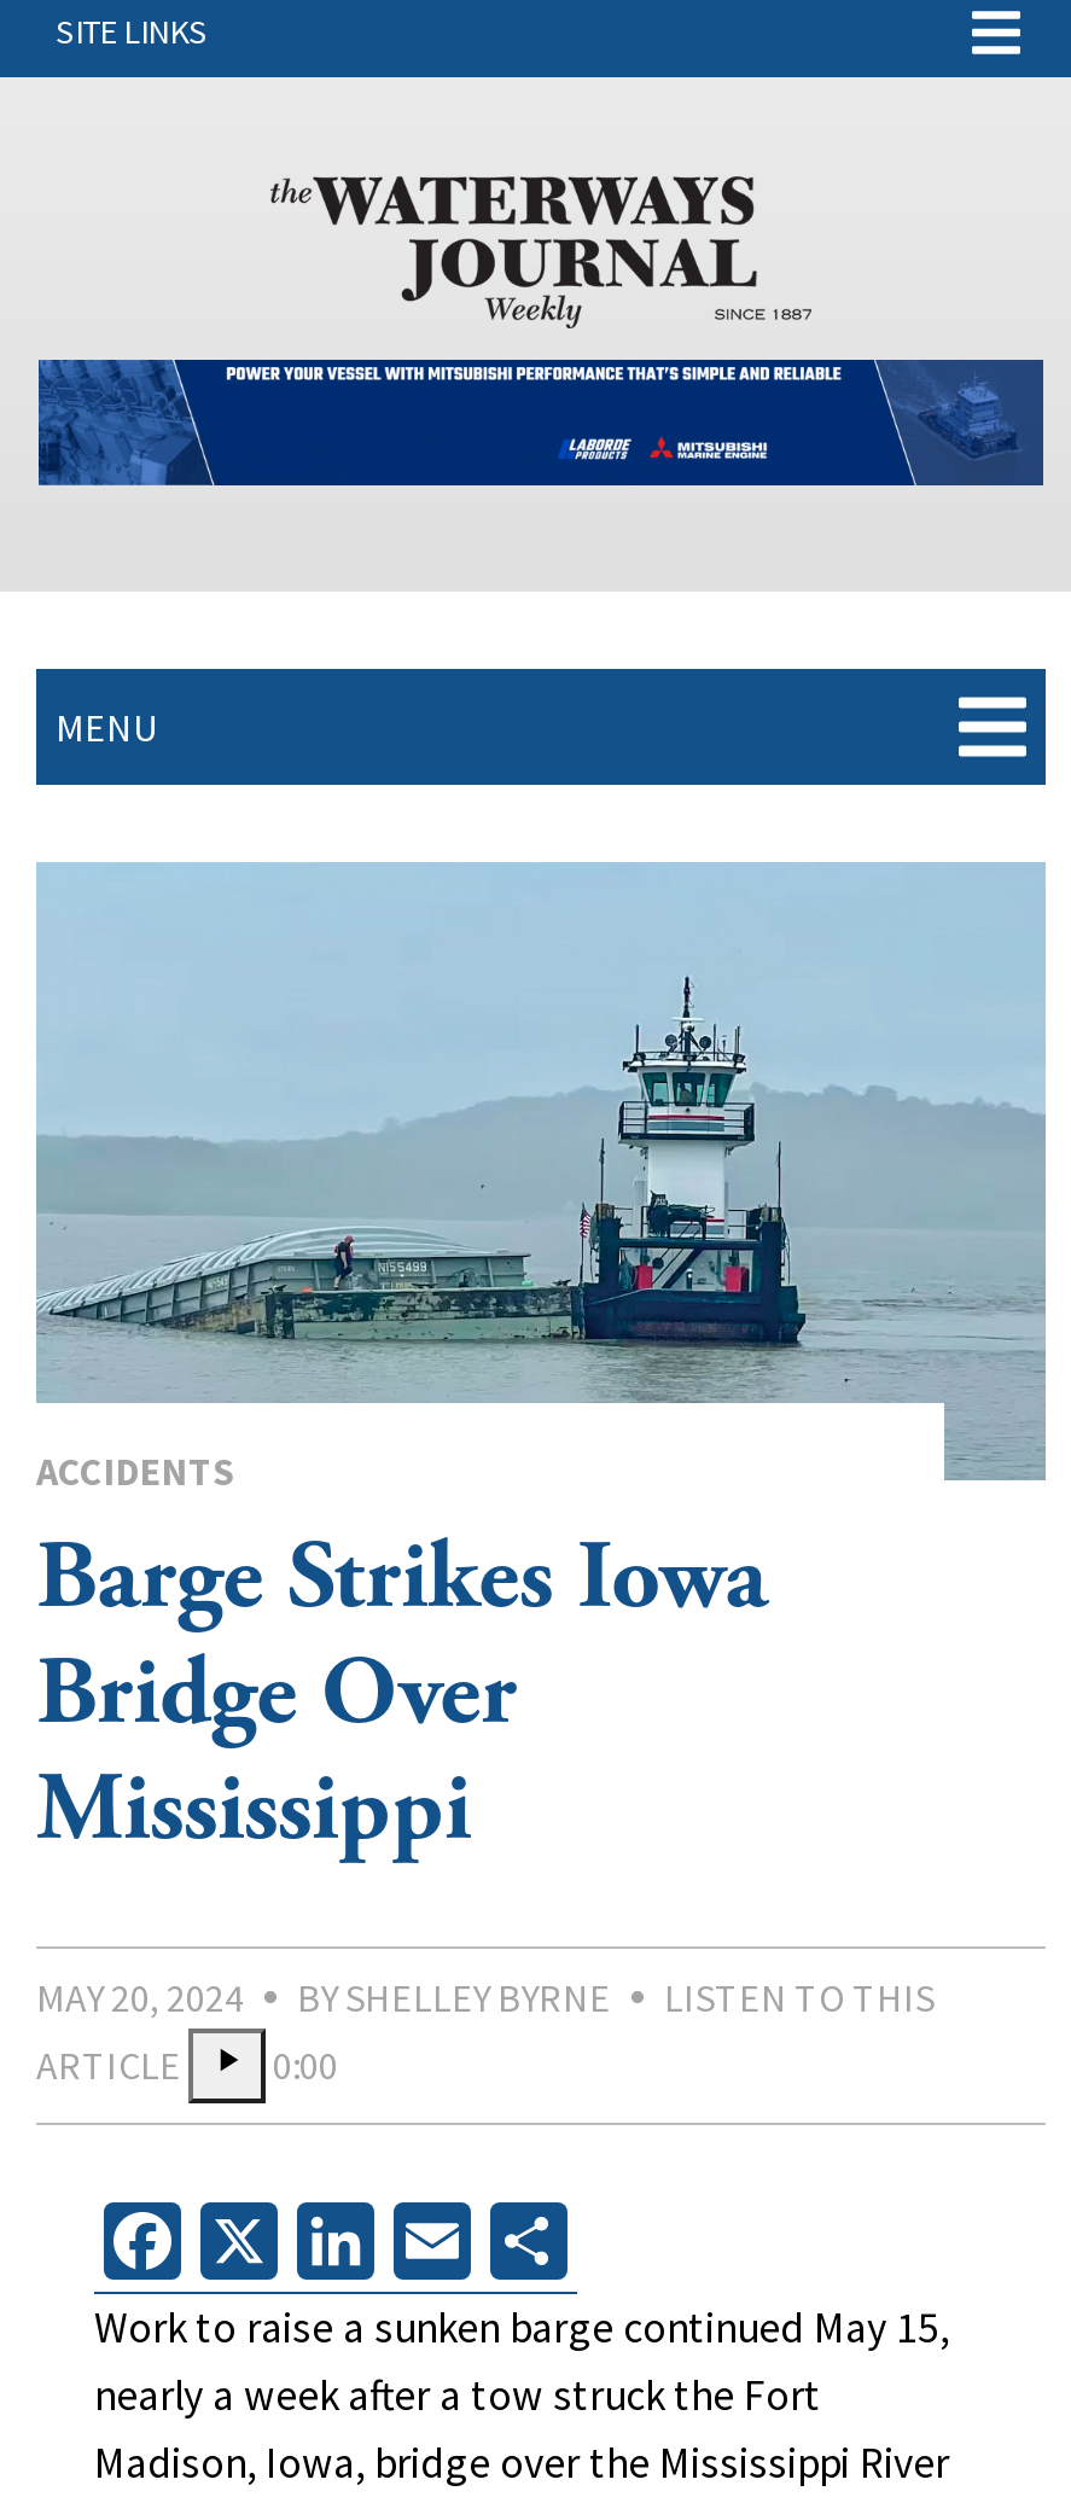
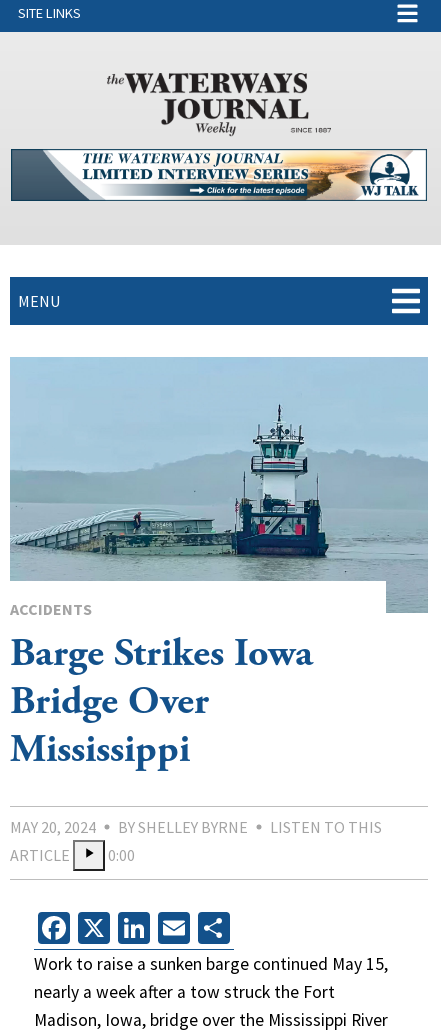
- [image]
+ [image]
